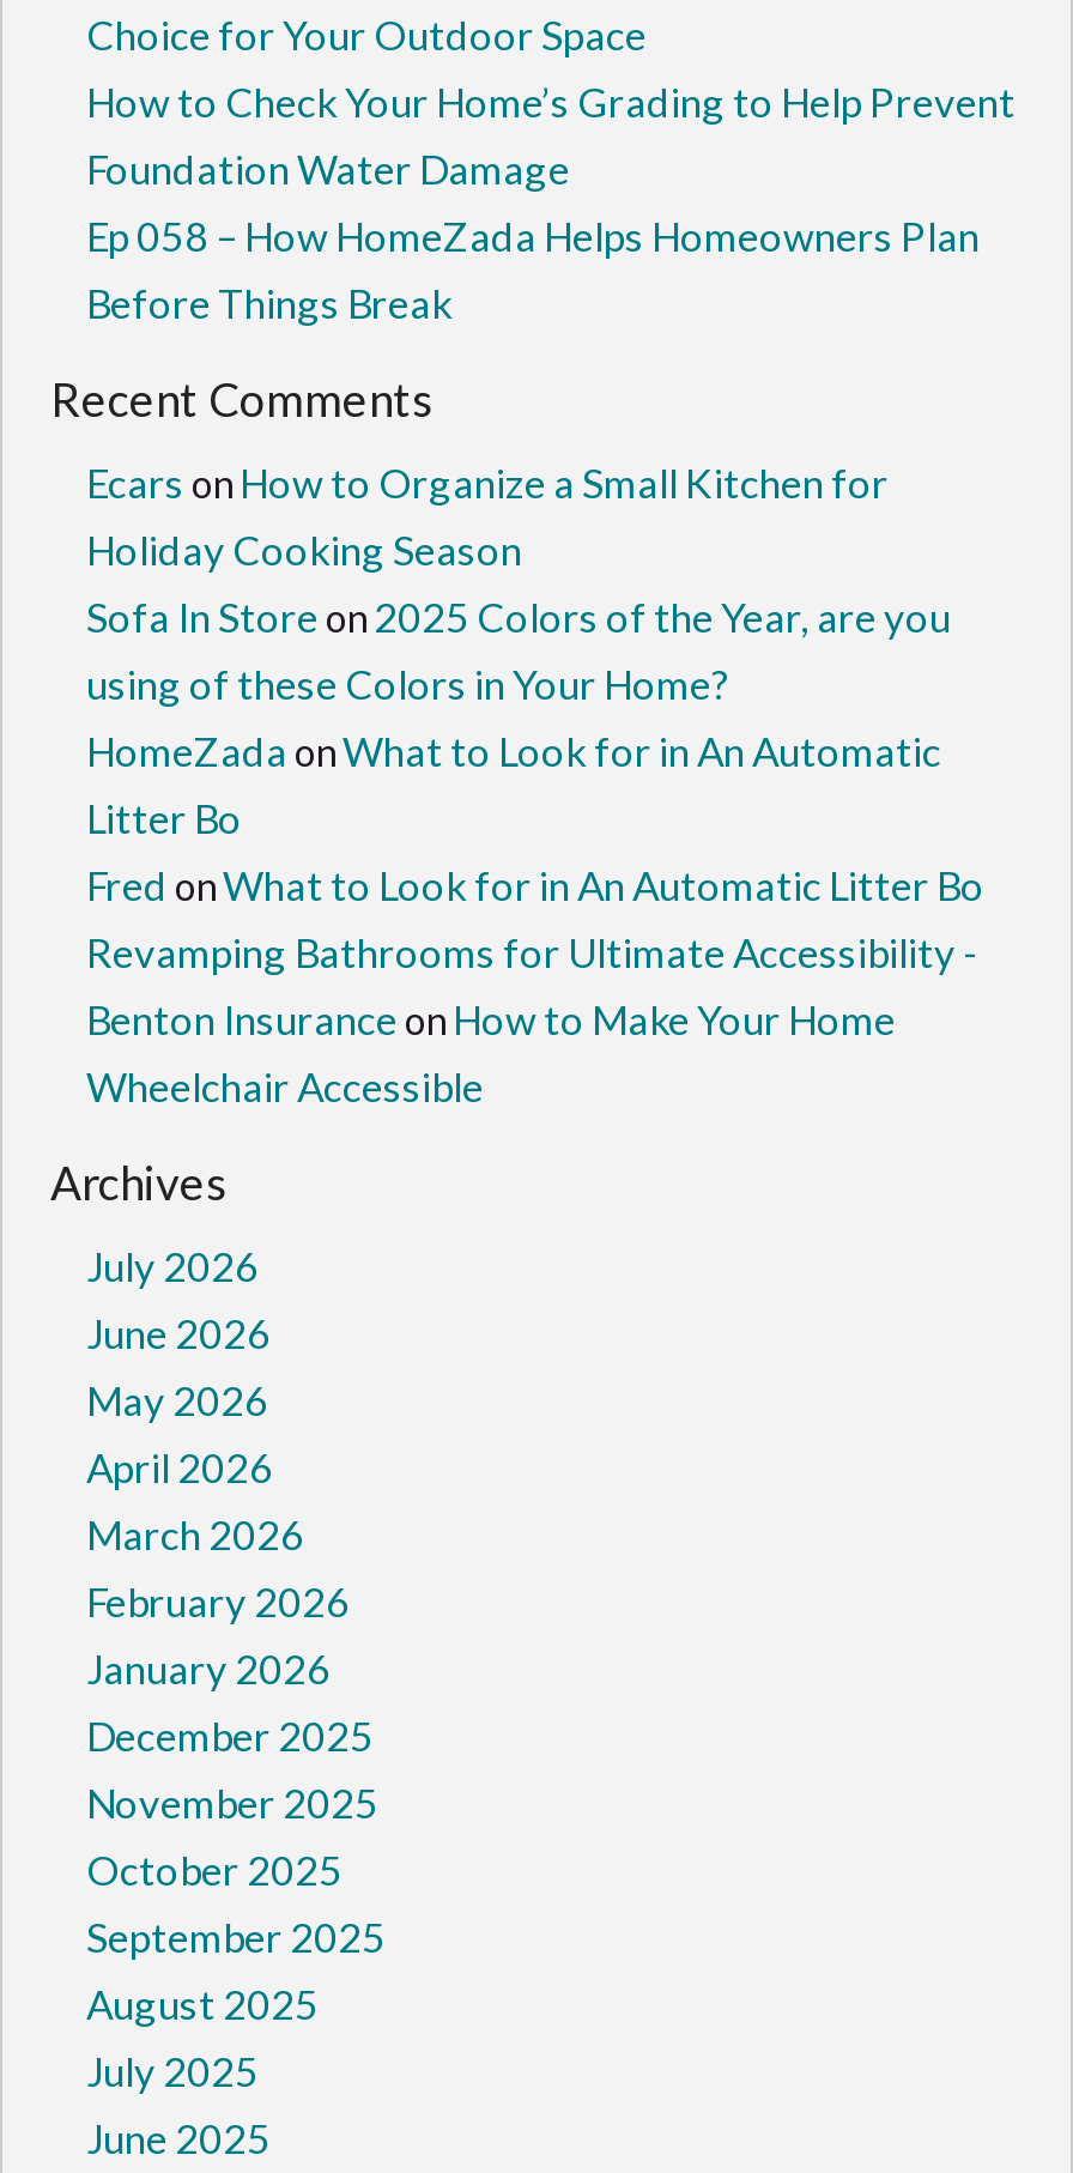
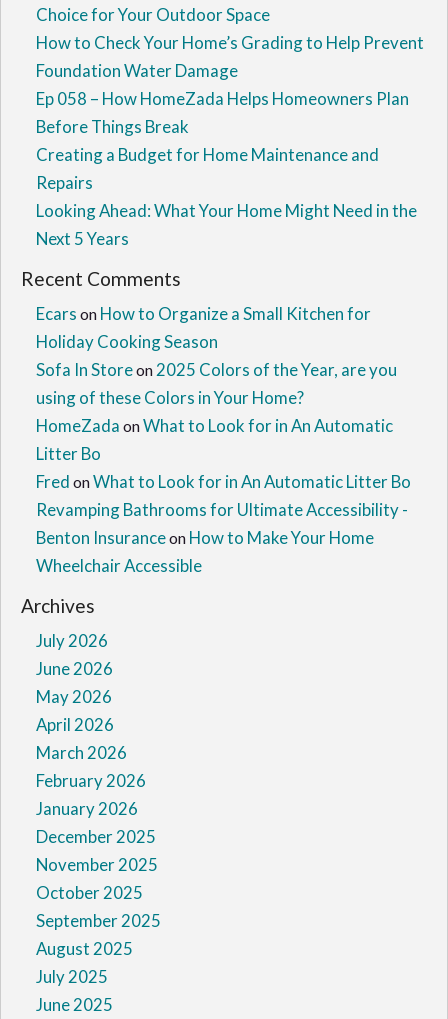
+ Creating a Budget for Home Maintenance and
+ Repairs
+ Looking Ahead: What Your Home Might Need in the
+ Next 5 Years
